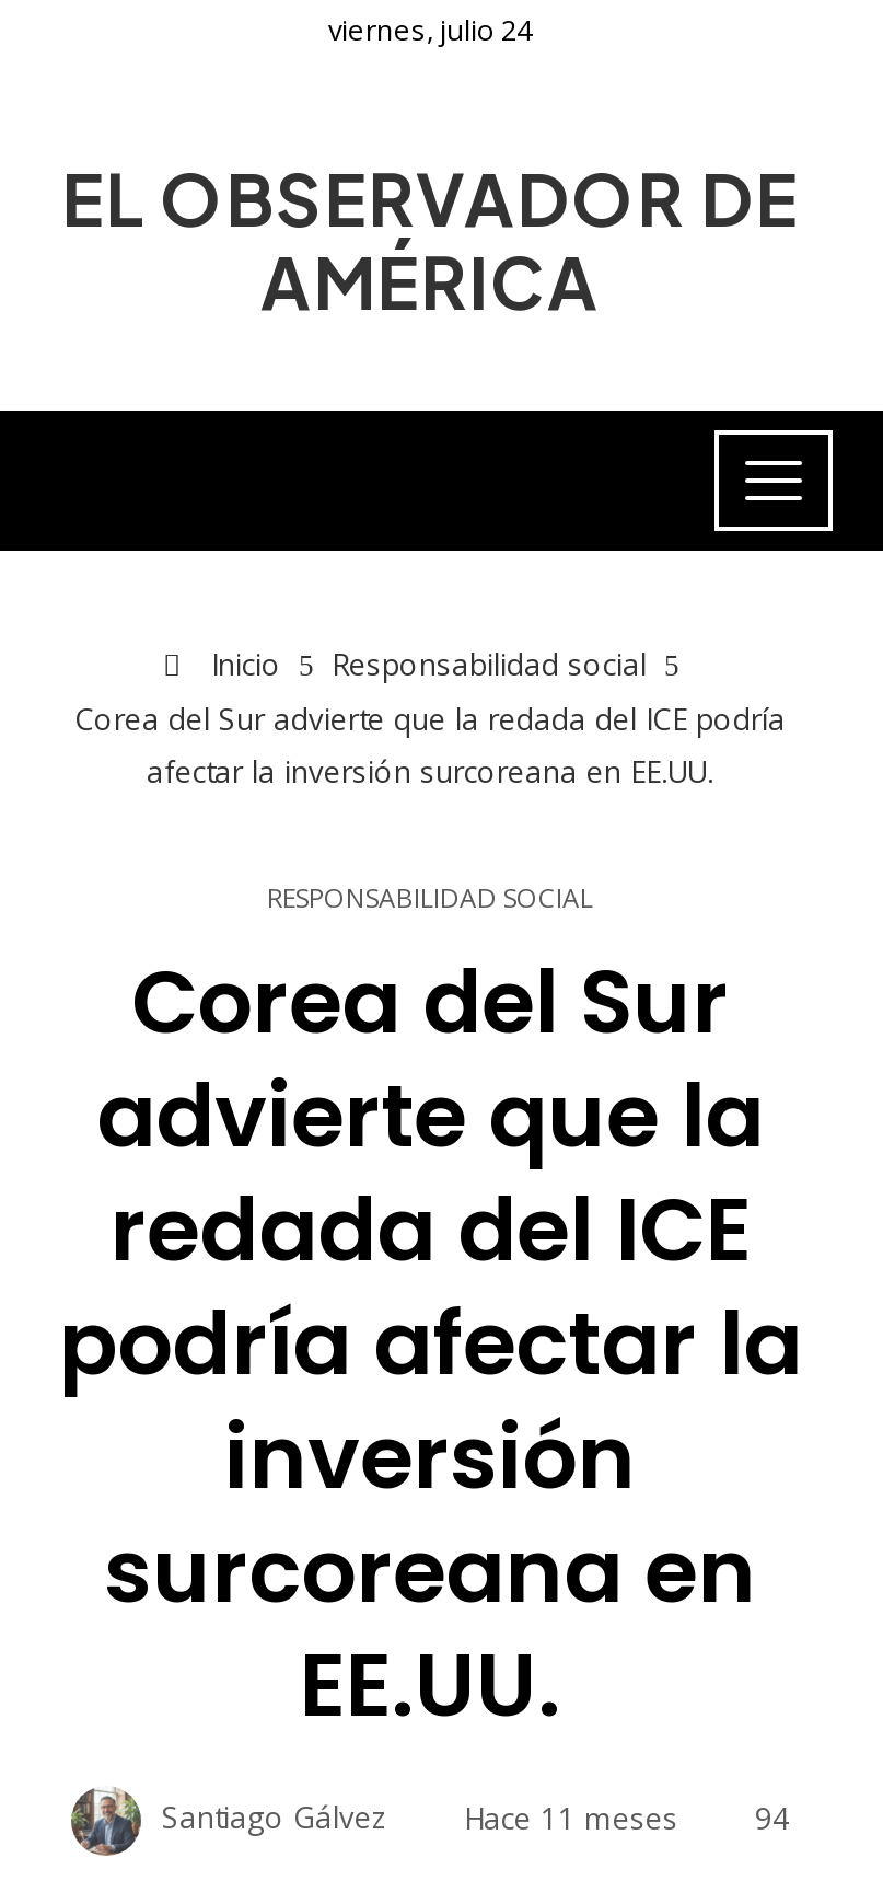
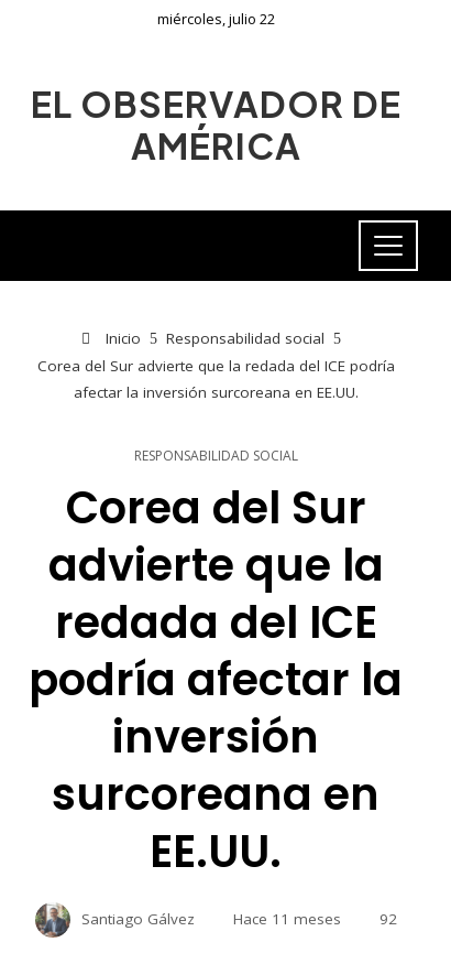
- viernes, julio 24
+ miércoles, julio 22

- Santiago Gálvez Hace 11 meses 94
+ Santiago Gálvez Hace 11 meses 92
